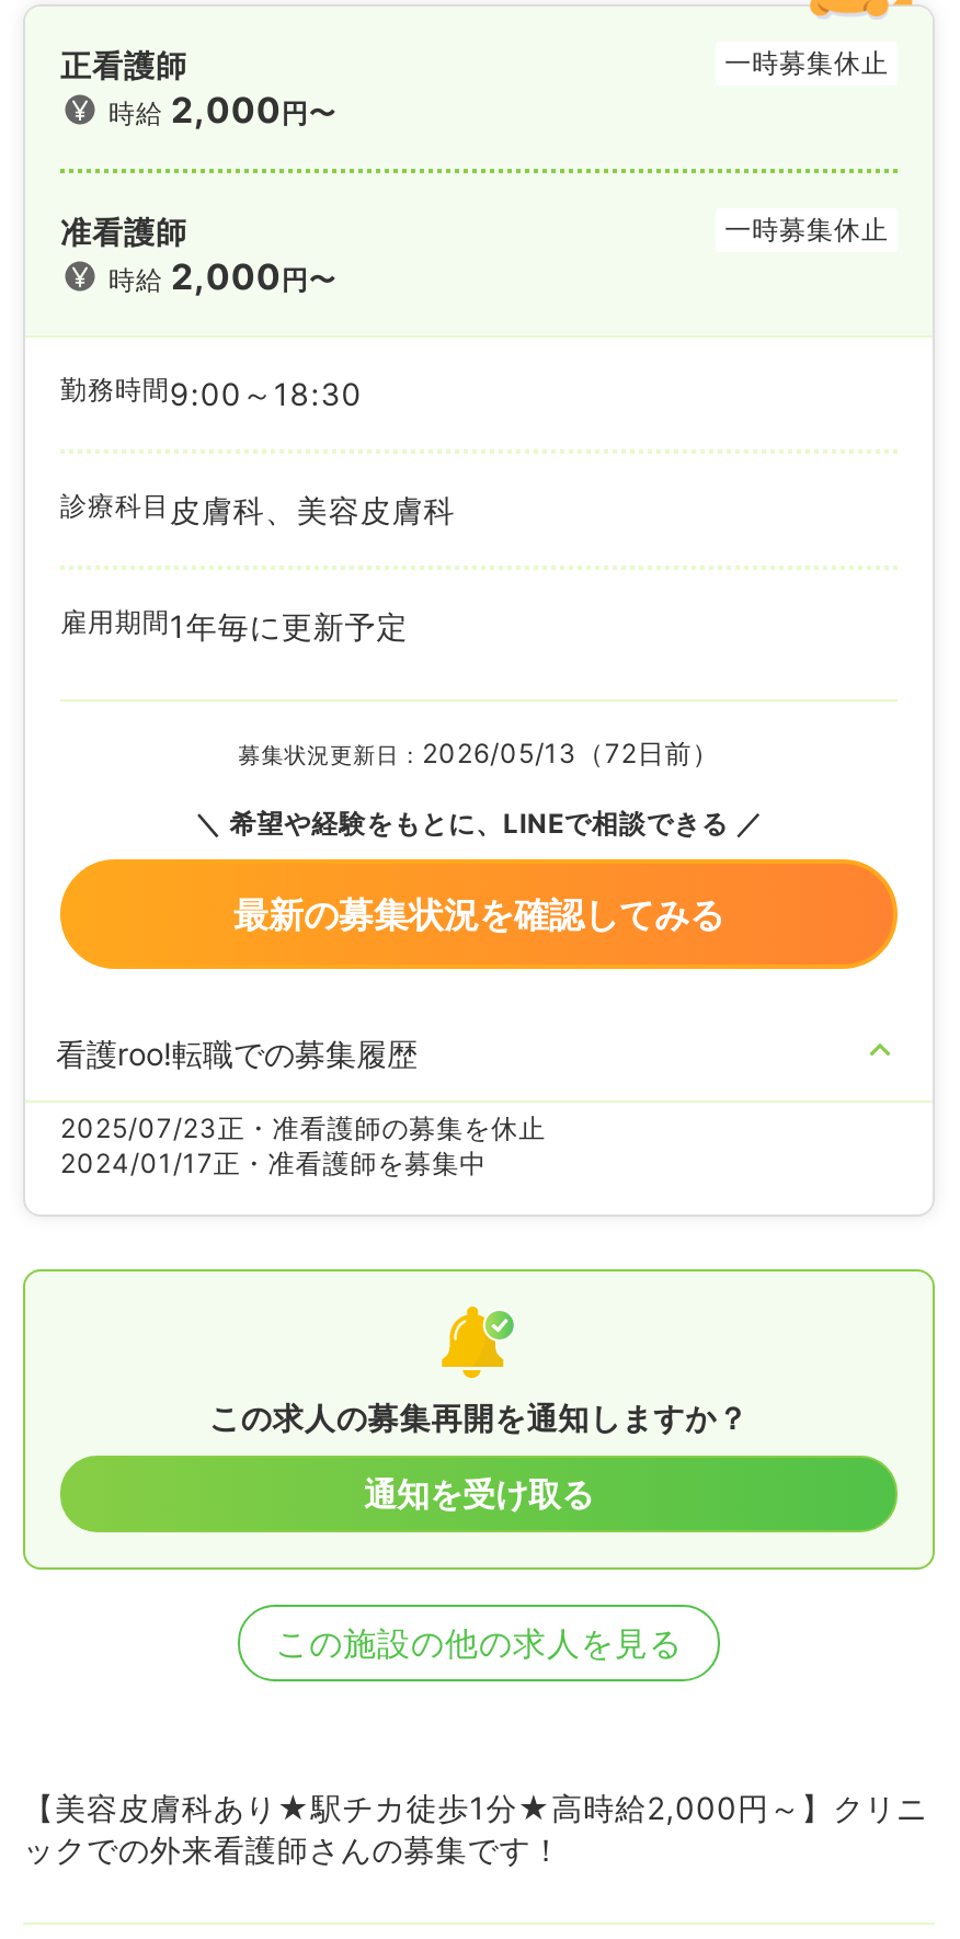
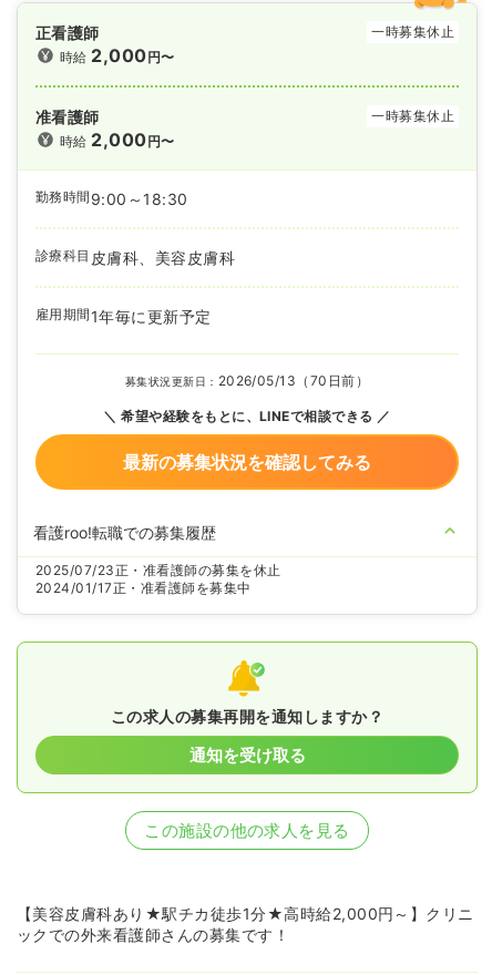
- 募集状況更新日：2026/05/13（72日前）
+ 募集状況更新日：2026/05/13（70日前）
